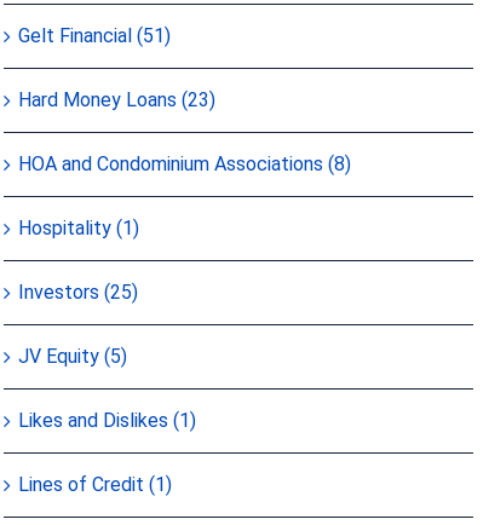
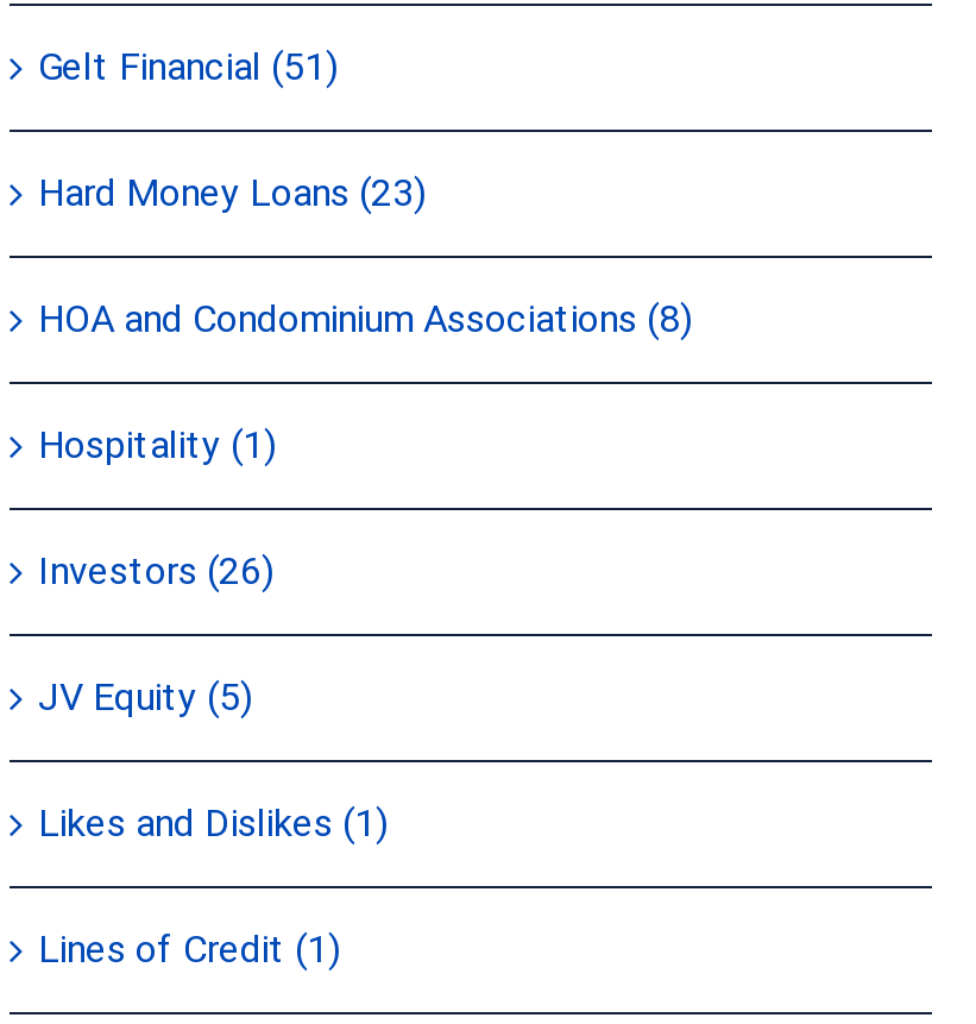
- Investors (25)
+ Investors (26)
